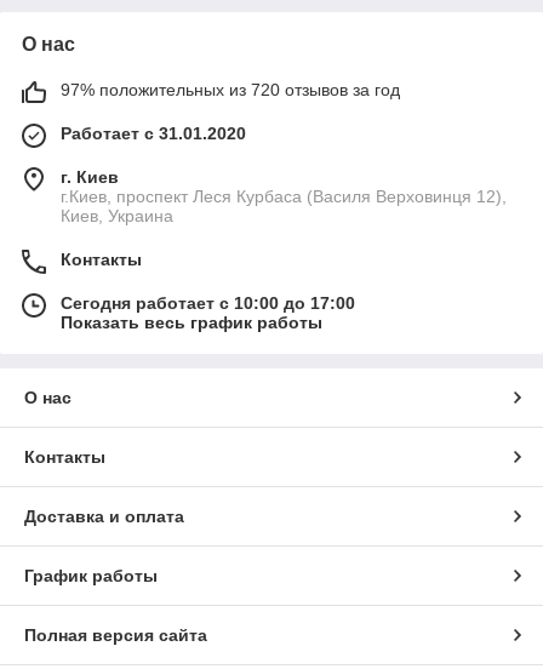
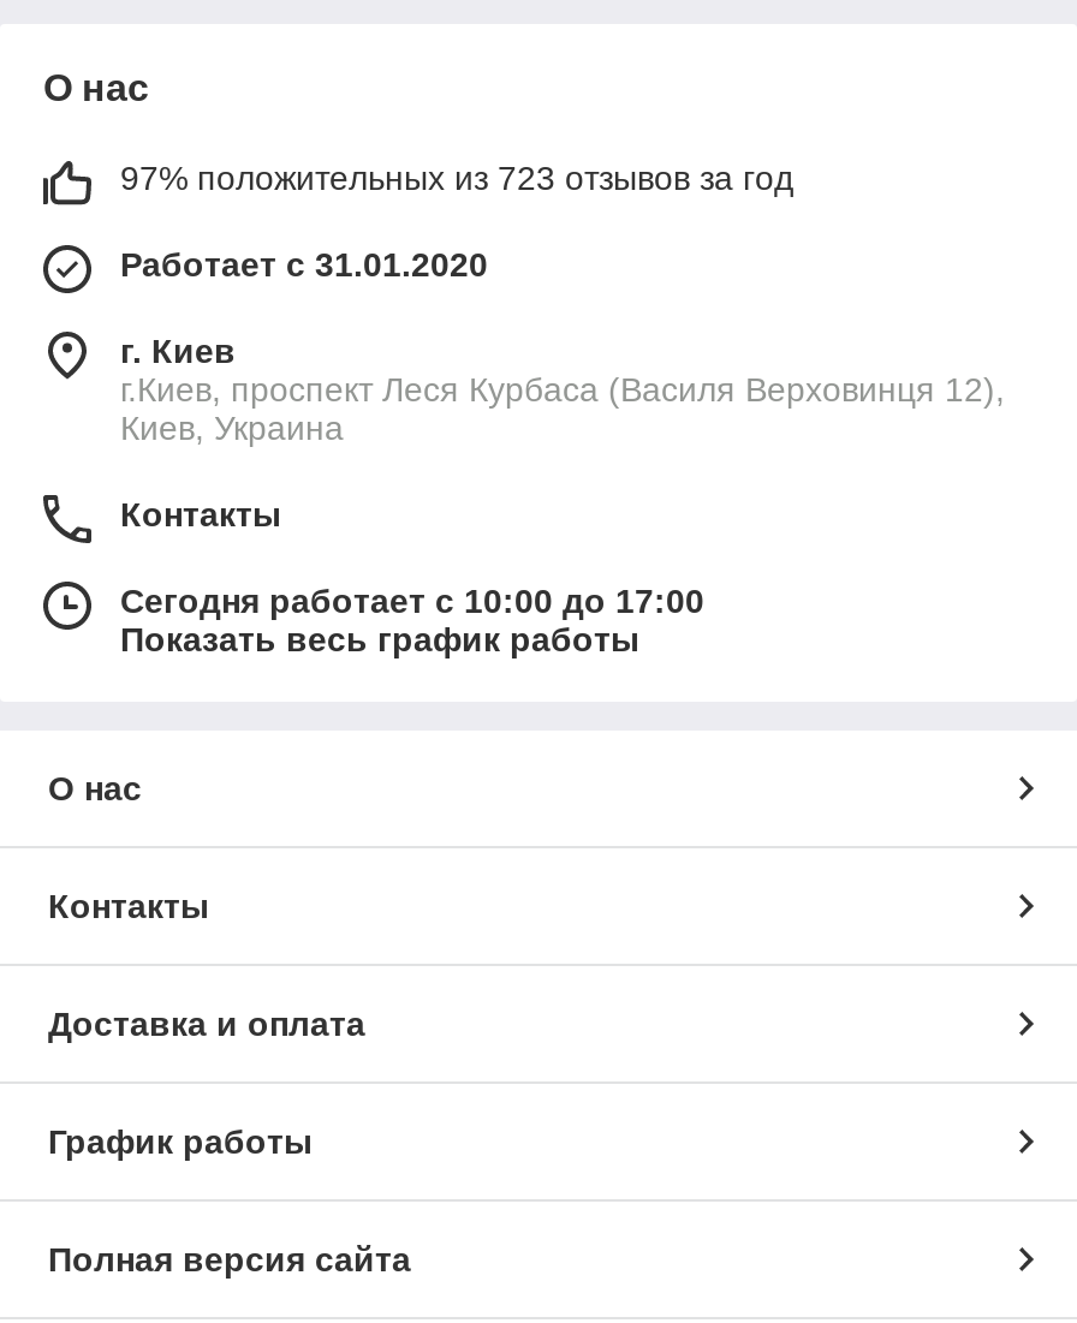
- 97% положительных из 720 отзывов за год
+ 97% положительных из 723 отзывов за год
